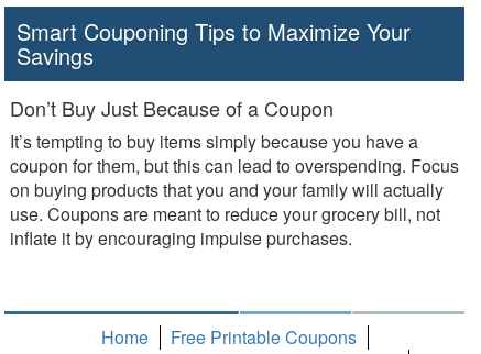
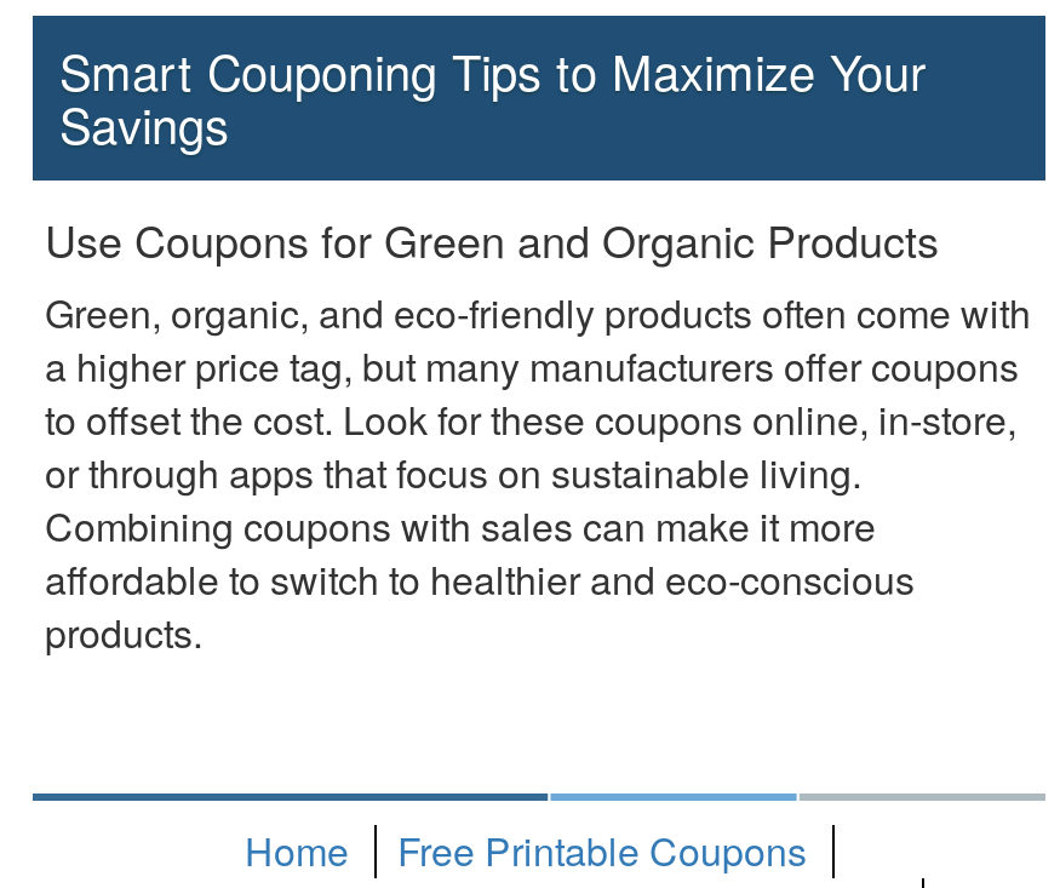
- Don’t Buy Just Because of a Coupon
- It’s tempting to buy items simply because you have a
- coupon for them, but this can lead to overspending. Focus
- on buying products that you and your family will actually
- use. Coupons are meant to reduce your grocery bill, not
- inflate it by encouraging impulse purchases.
+ Use Coupons for Green and Organic Products
+ Green, organic, and eco-friendly products often come with
+ a higher price tag, but many manufacturers offer coupons
+ to offset the cost. Look for these coupons online, in-store,
+ or through apps that focus on sustainable living.
+ Combining coupons with sales can make it more
+ affordable to switch to healthier and eco-conscious
+ products.
